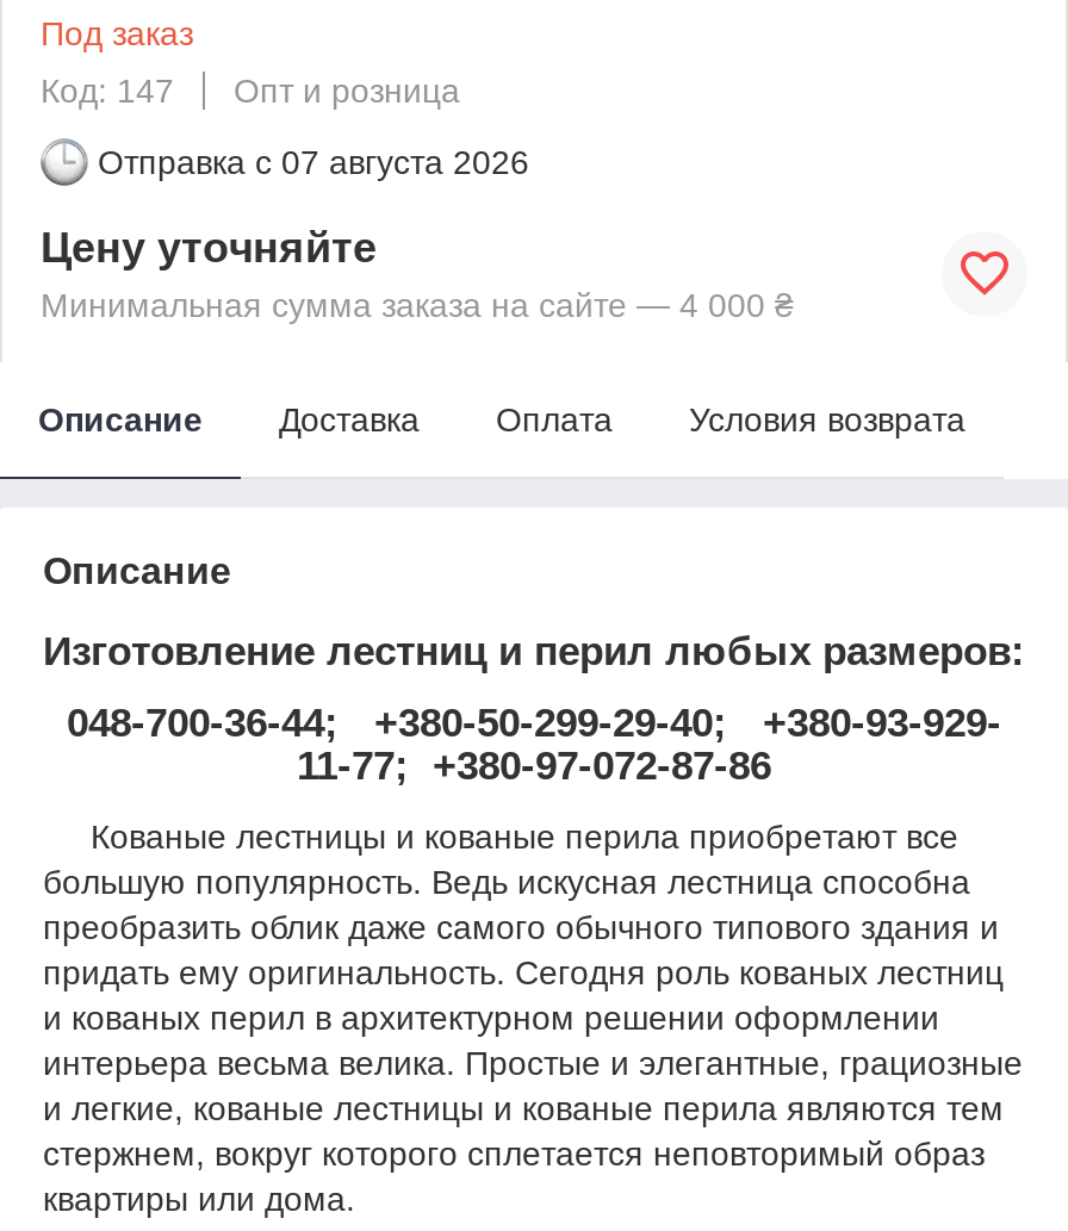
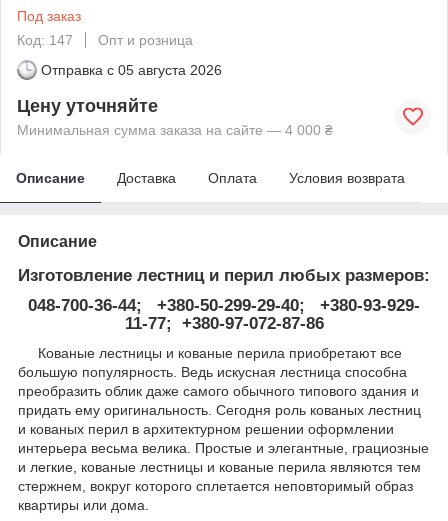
- Отправка с 07 августа 2026
+ Отправка с 05 августа 2026
